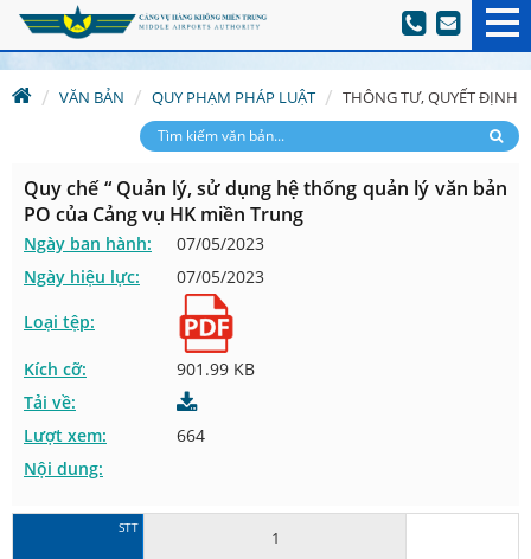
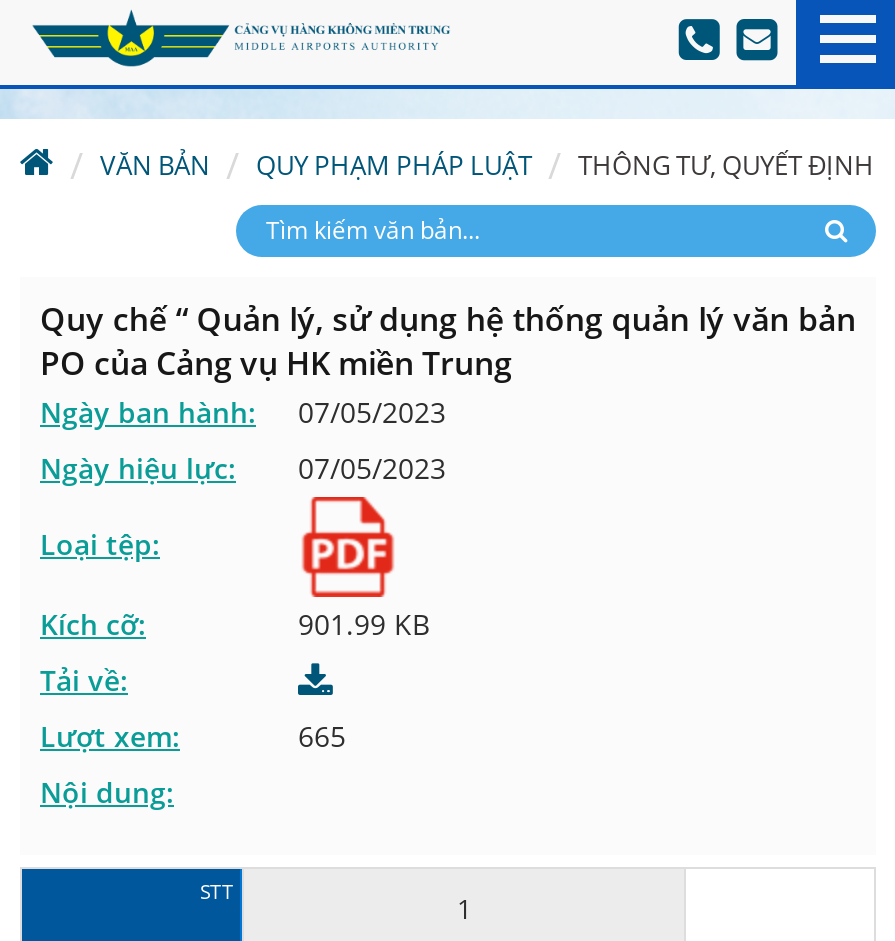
- 664
+ 665
